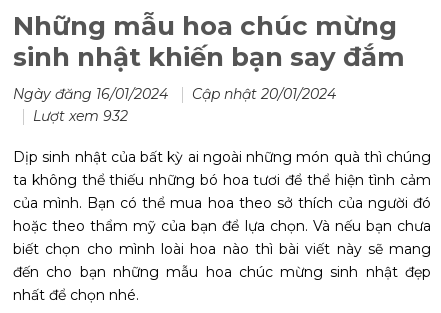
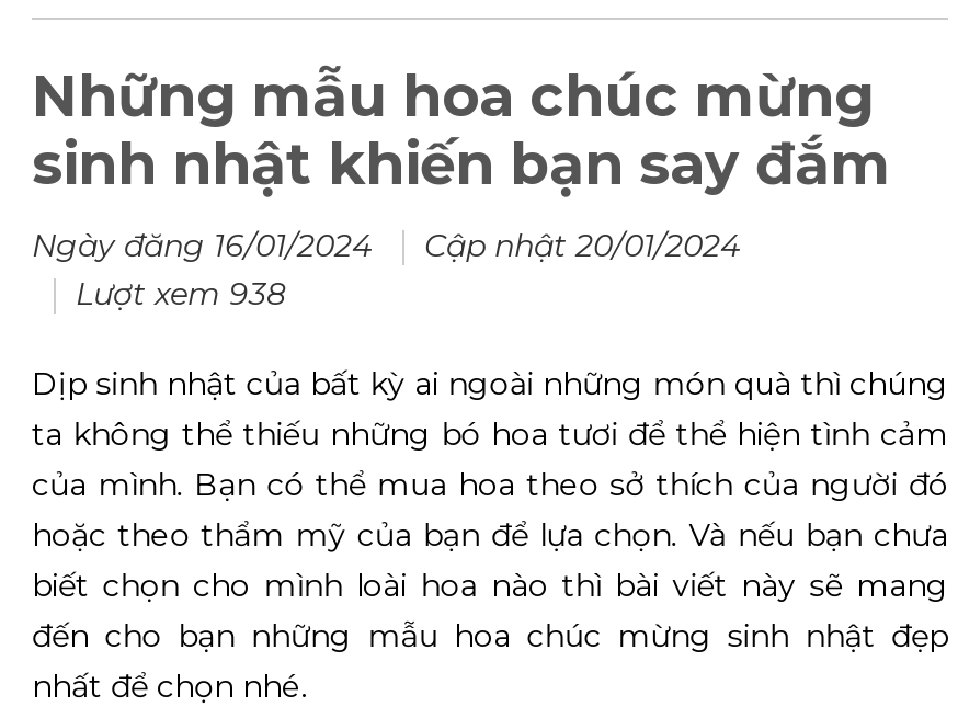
- Lượt xem 932
+ Lượt xem 938
